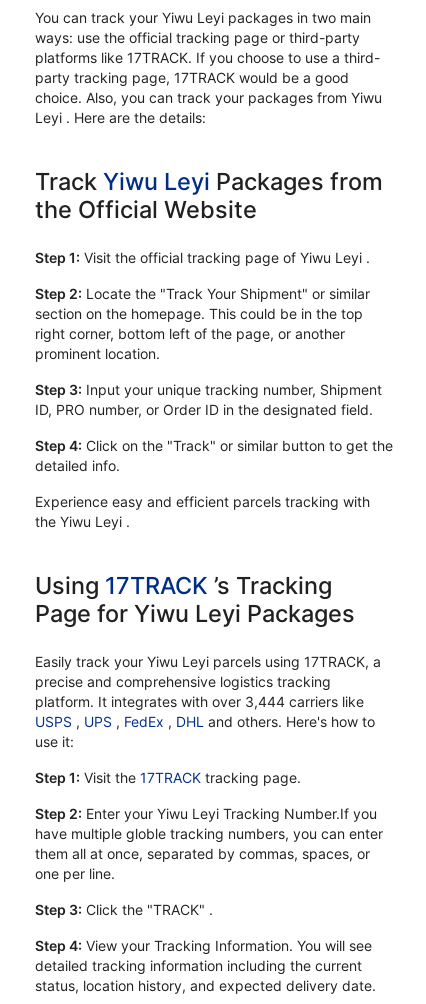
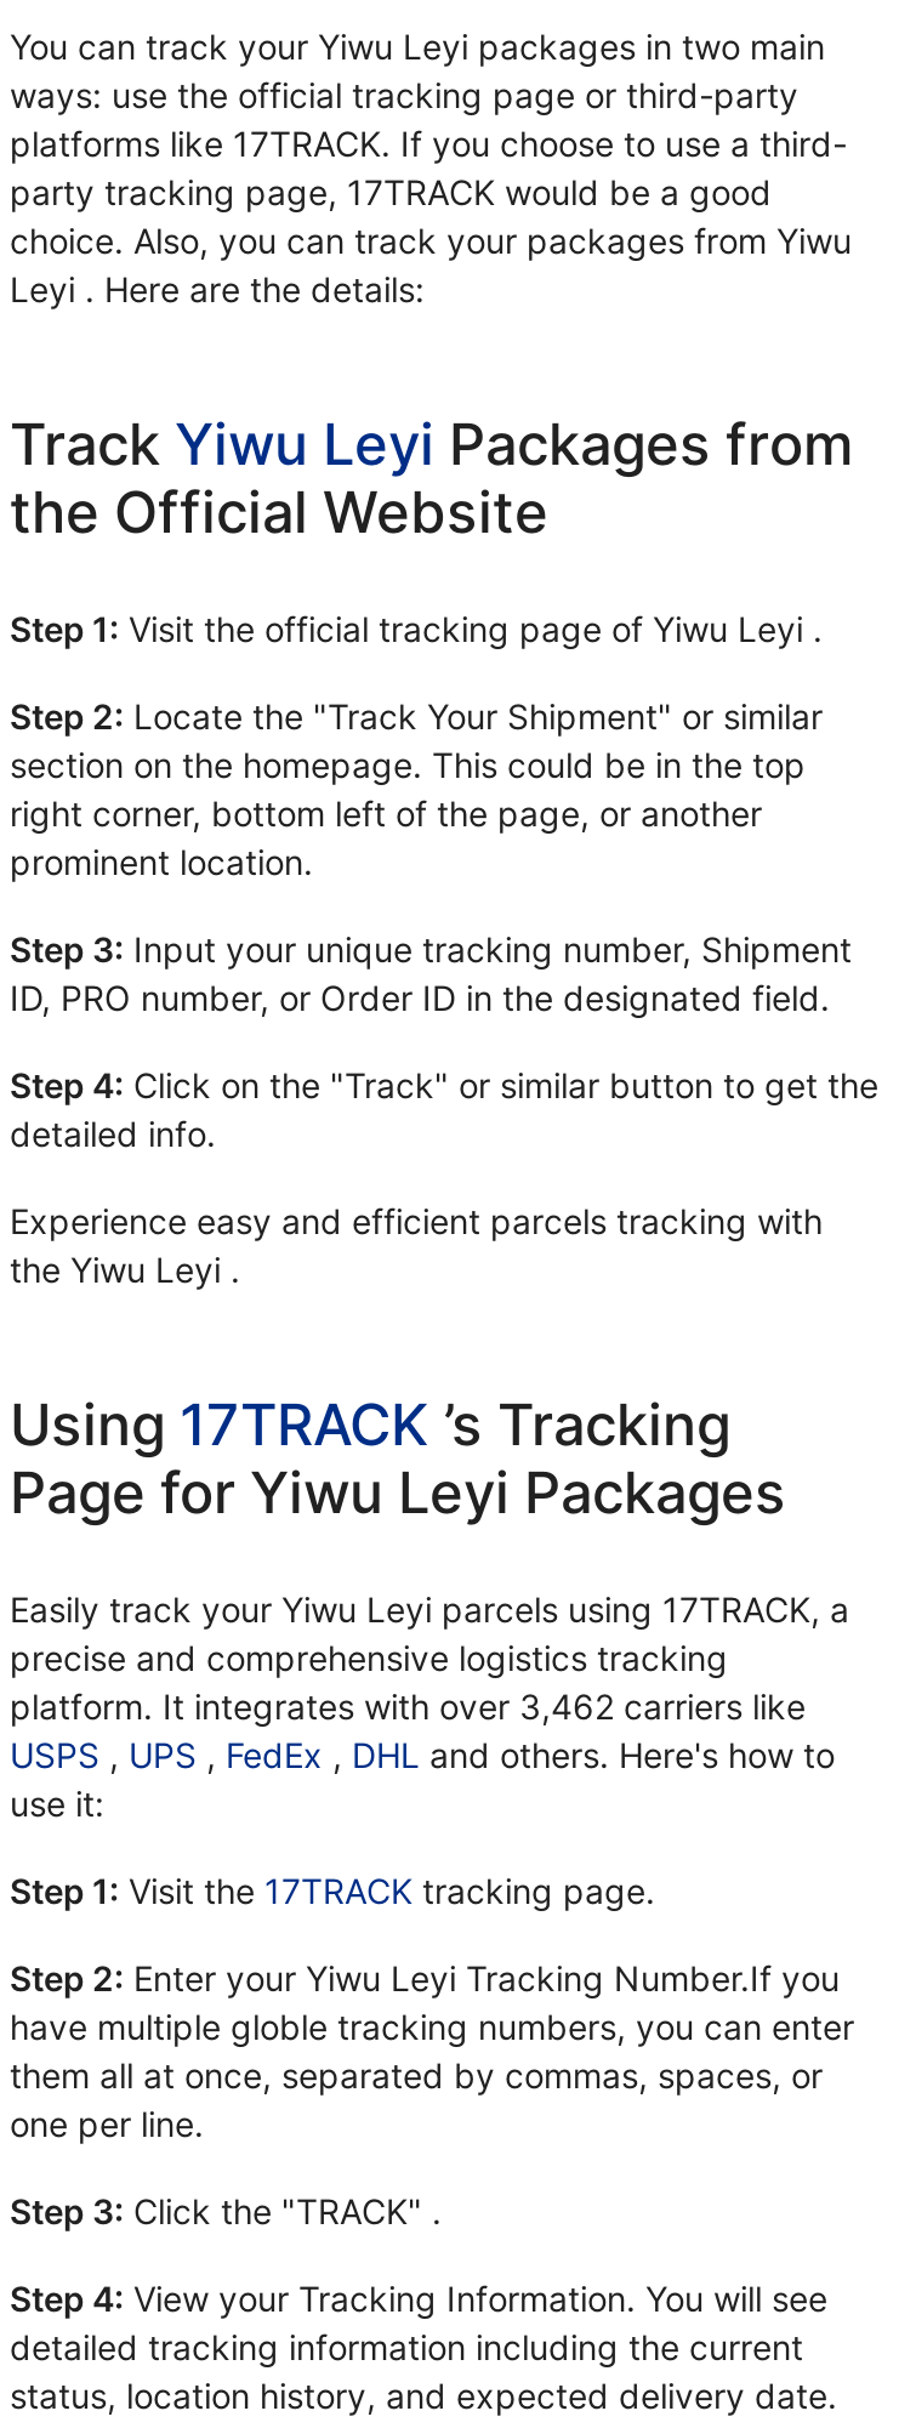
- platform. It integrates with over 3,444 carriers like
+ platform. It integrates with over 3,462 carriers like
